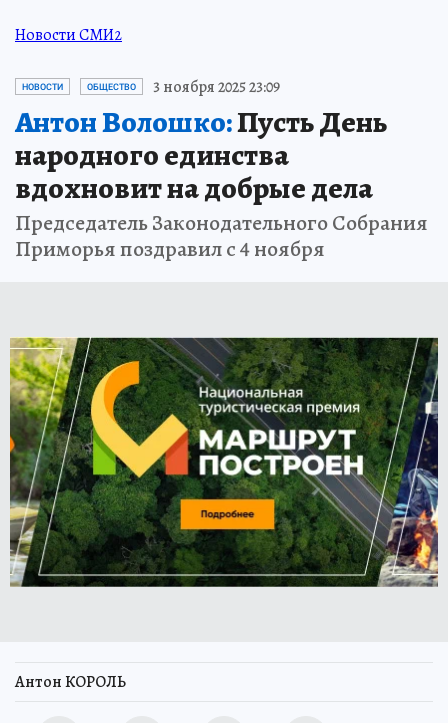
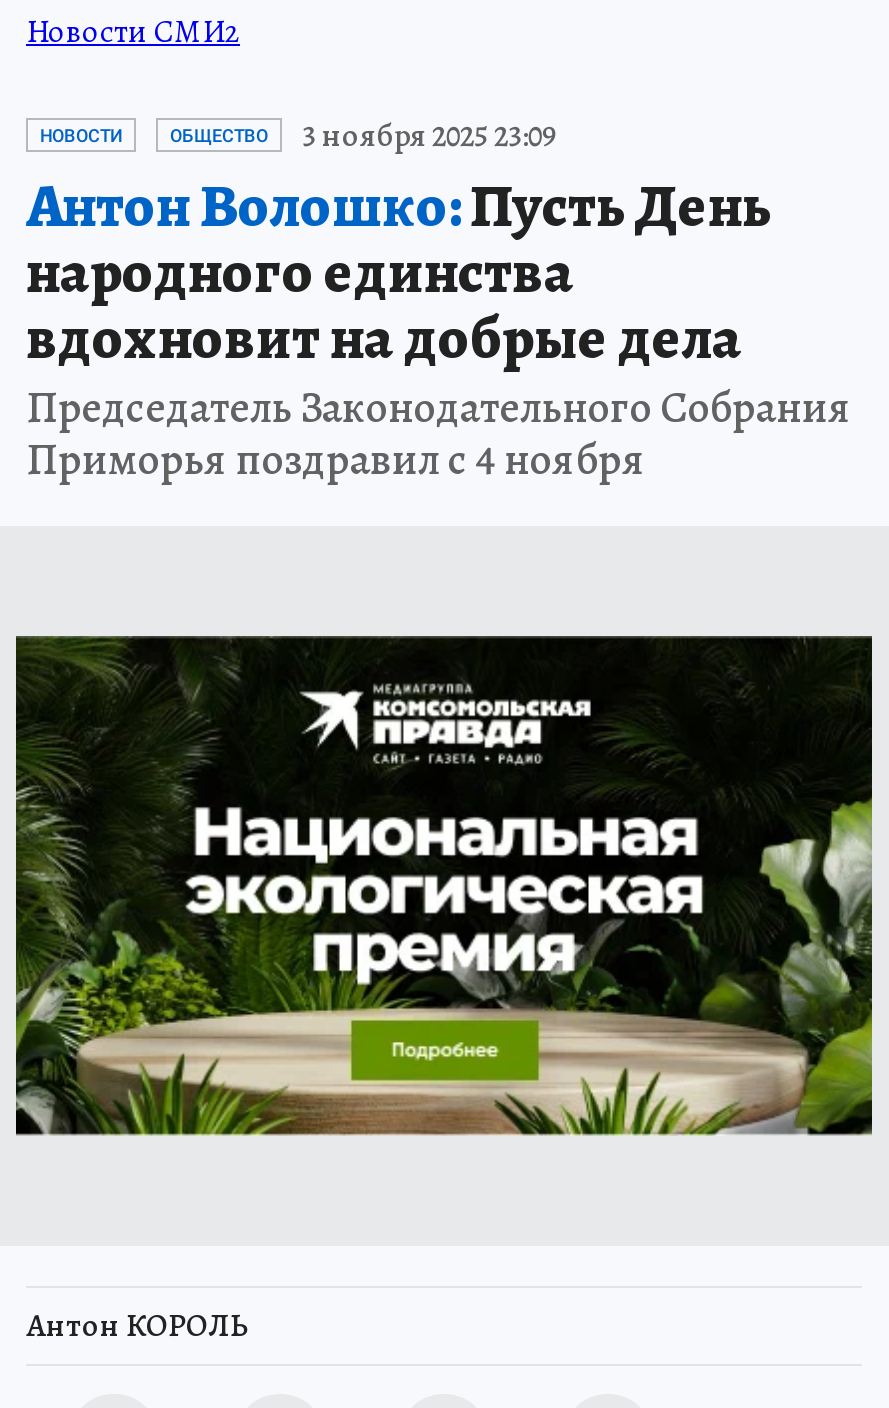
- [image]
+ [image]
